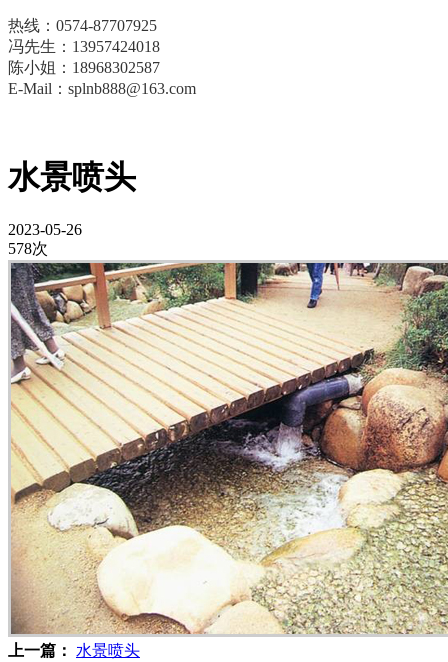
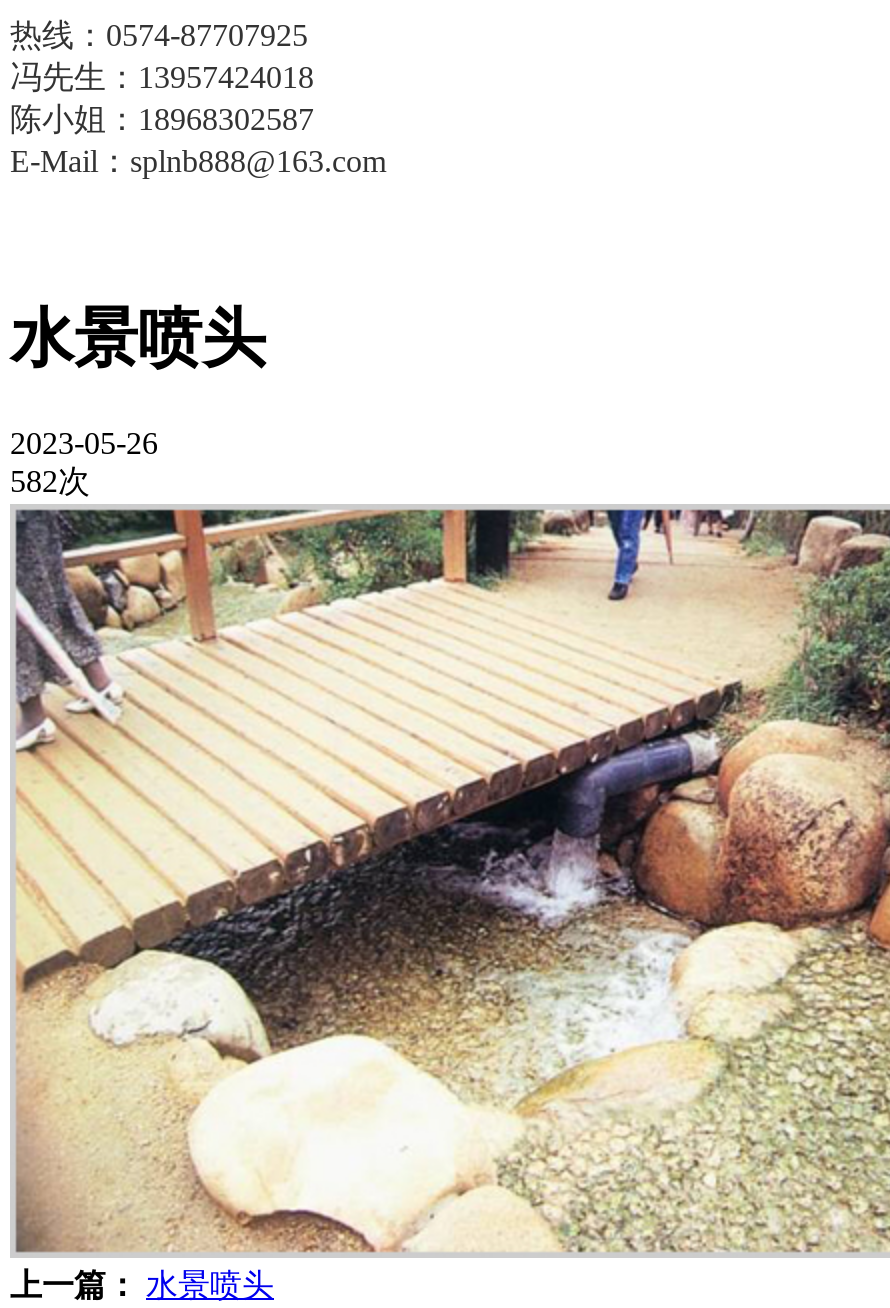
- 578次
+ 582次
